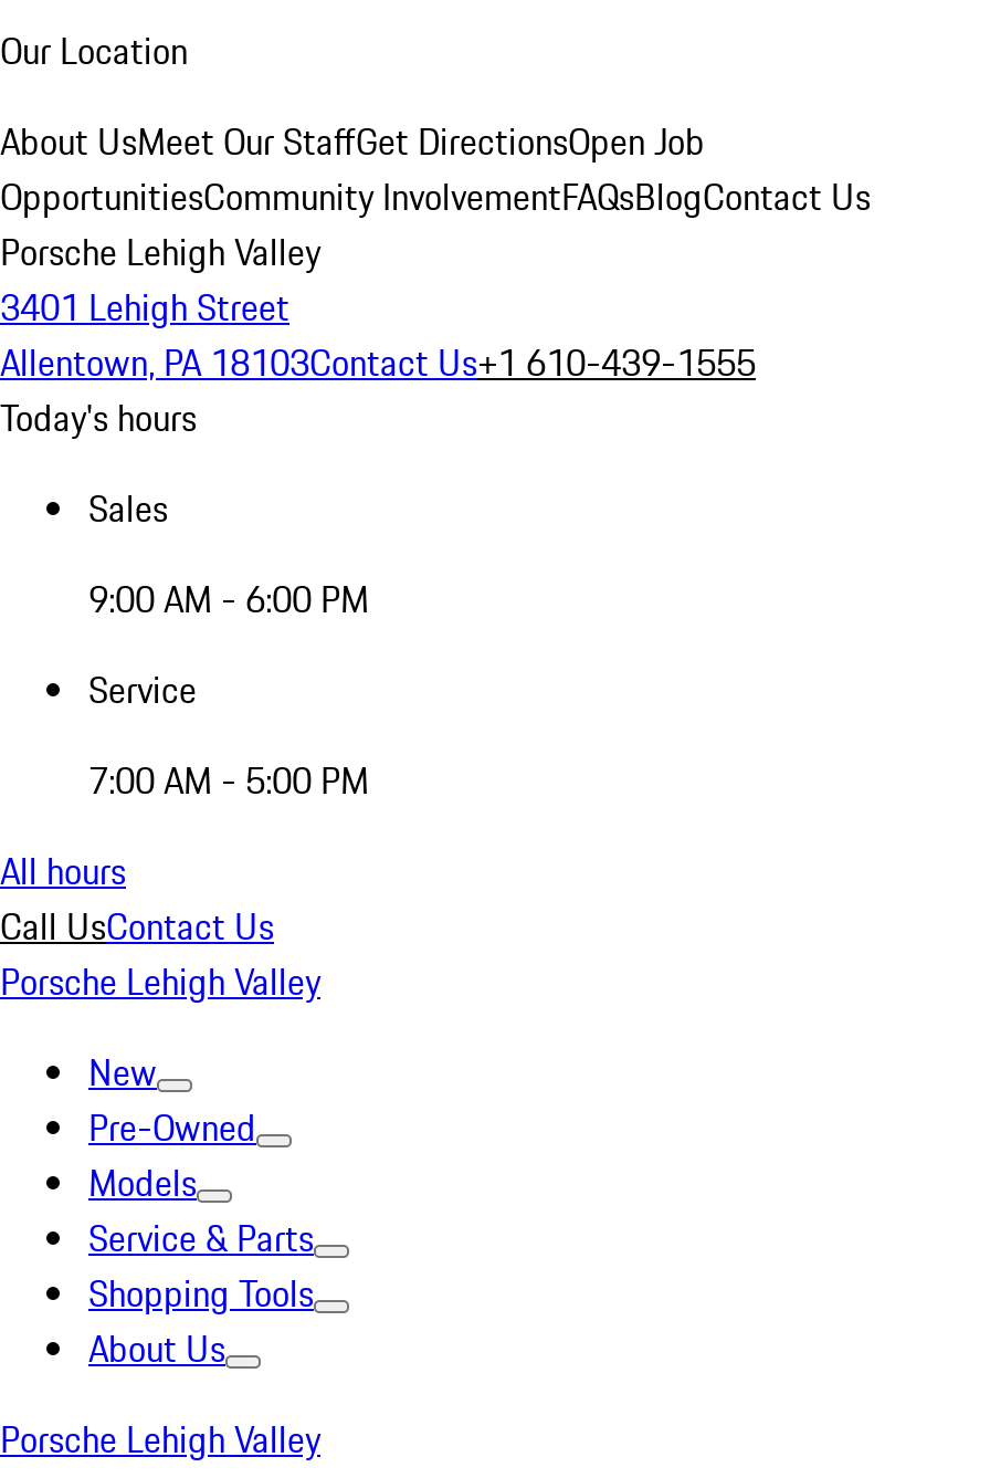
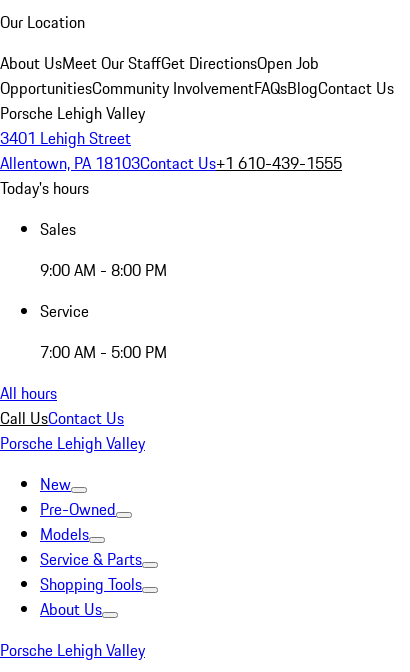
- 9:00 AM - 6:00 PM
+ 9:00 AM - 8:00 PM
